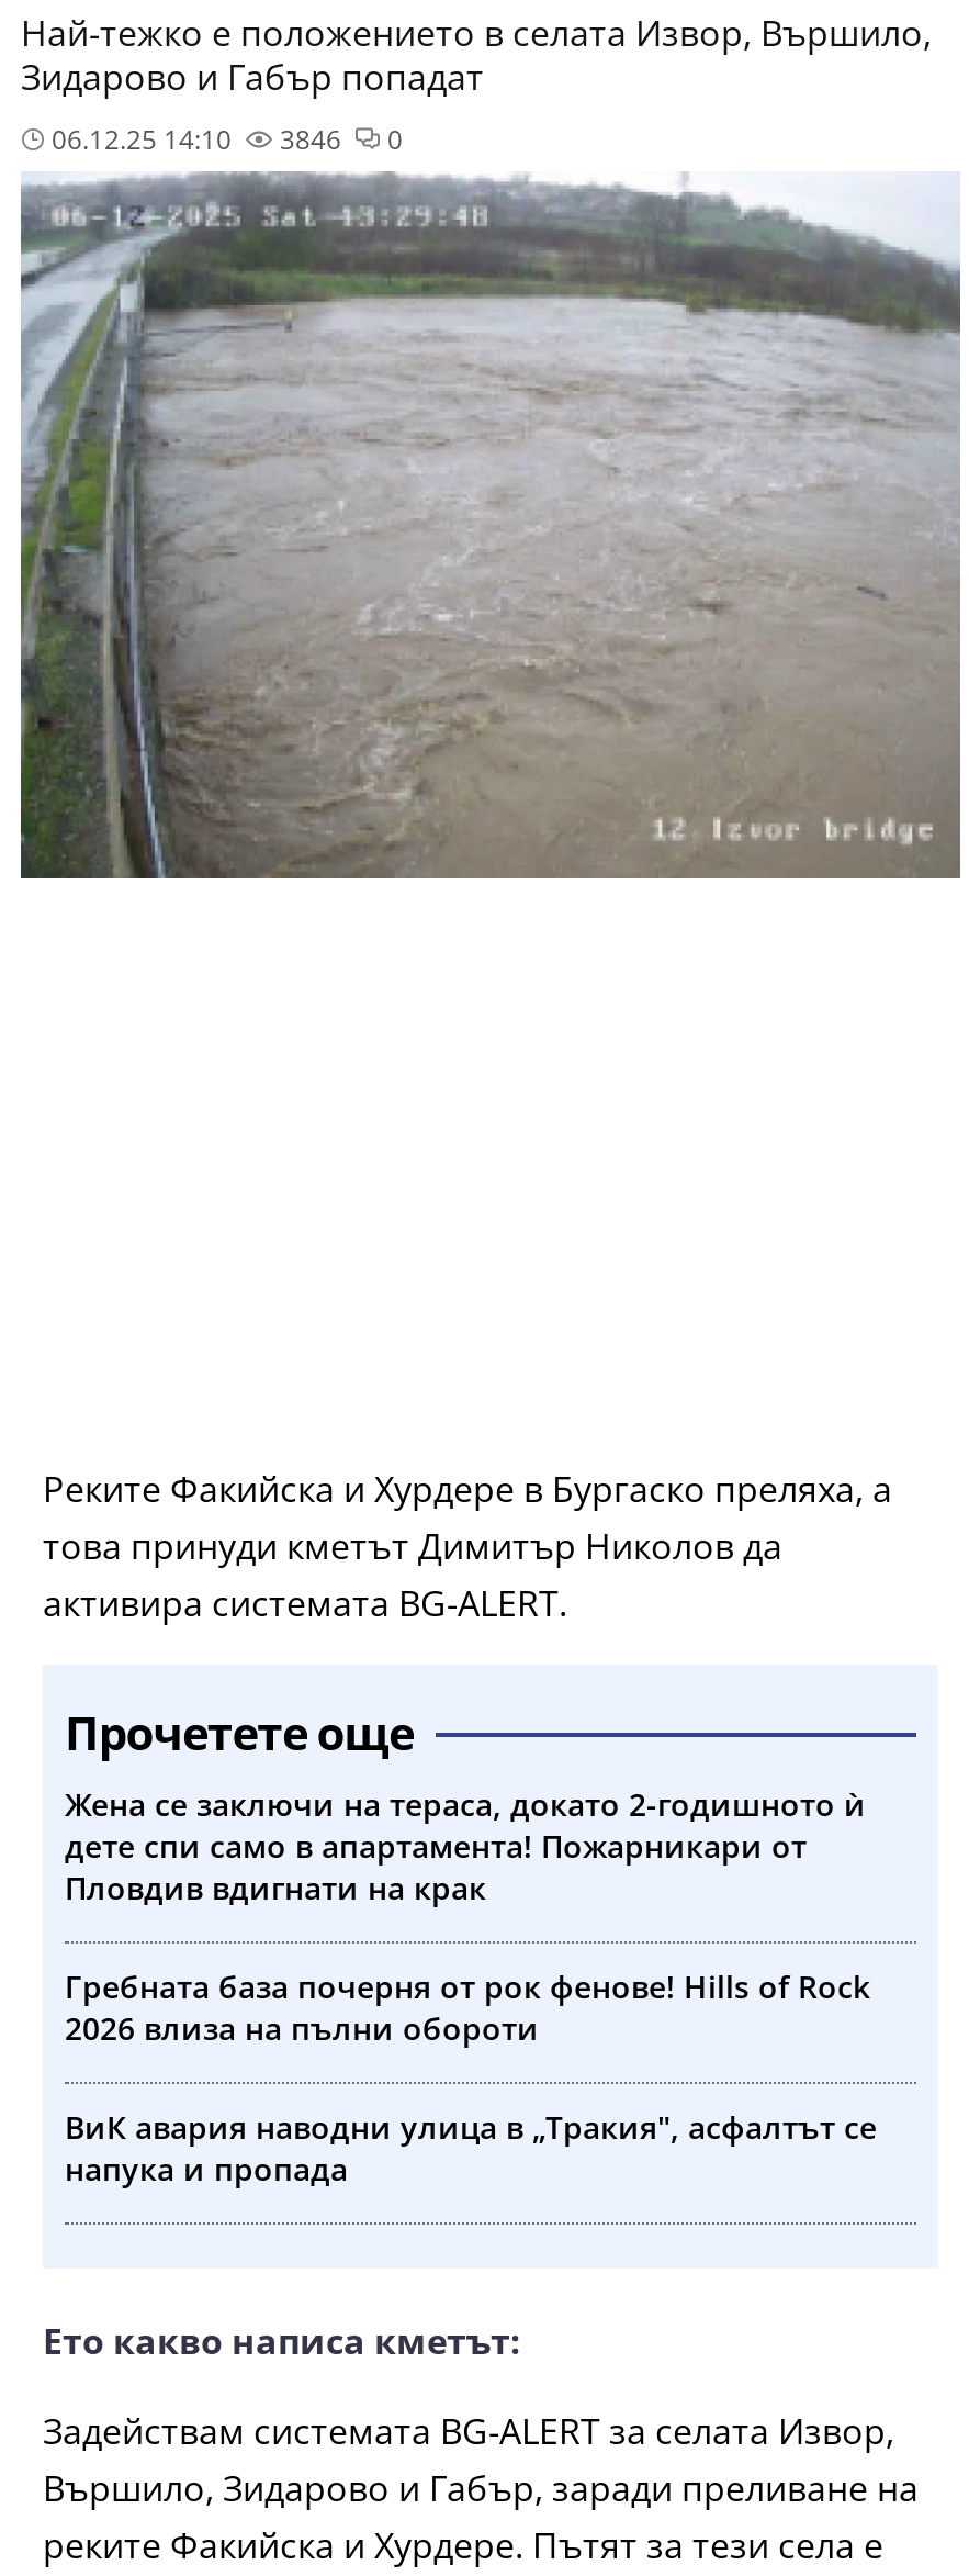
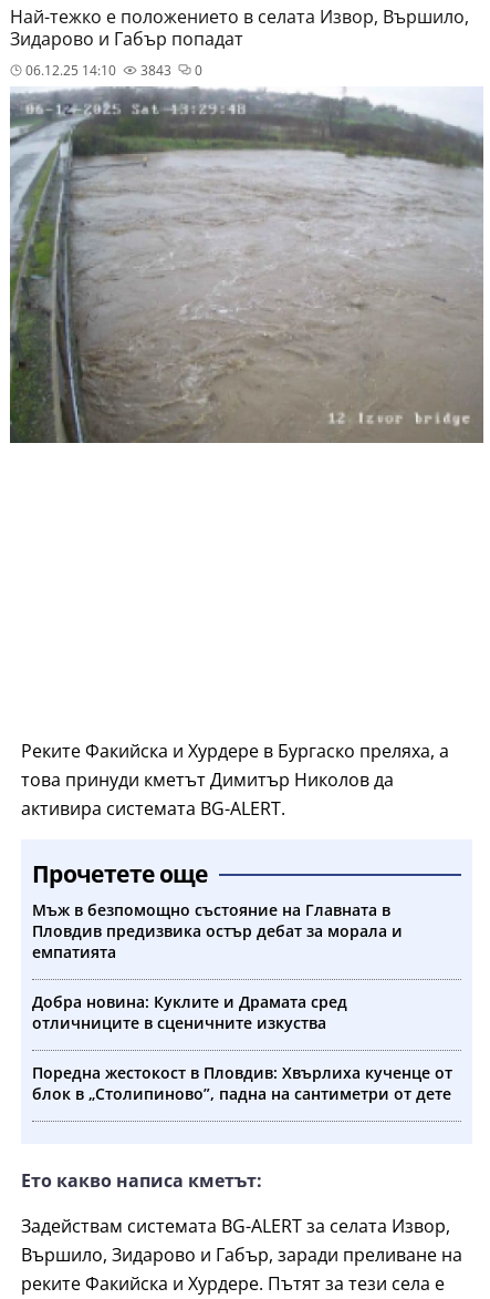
- 3846
+ 3843

- Жена се заключи на тераса, докато 2-годишното ѝ
- дете спи само в апартамента! Пожарникари от
- Пловдив вдигнати на крак
+ Мъж в безпомощно състояние на Главната в
+ Пловдив предизвика остър дебат за морала и
+ емпатията

- Гребната база почерня от рок фенове! Hills of Rock
- 2026 влиза на пълни обороти
+ Добра новина: Куклите и Драмата сред
+ отличниците в сценичните изкуства

- ВиК авария наводни улица в „Тракия", асфалтът се
- напука и пропада
+ Поредна жестокост в Пловдив: Хвърлиха кученце от
+ блок в „Столипиново”, падна на сантиметри от дете
